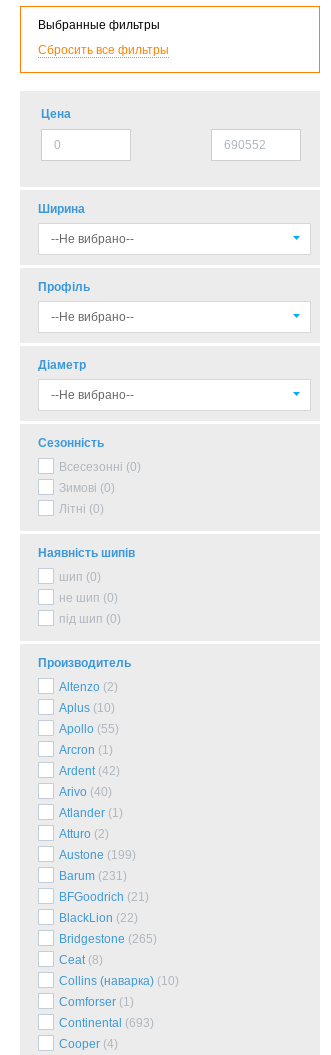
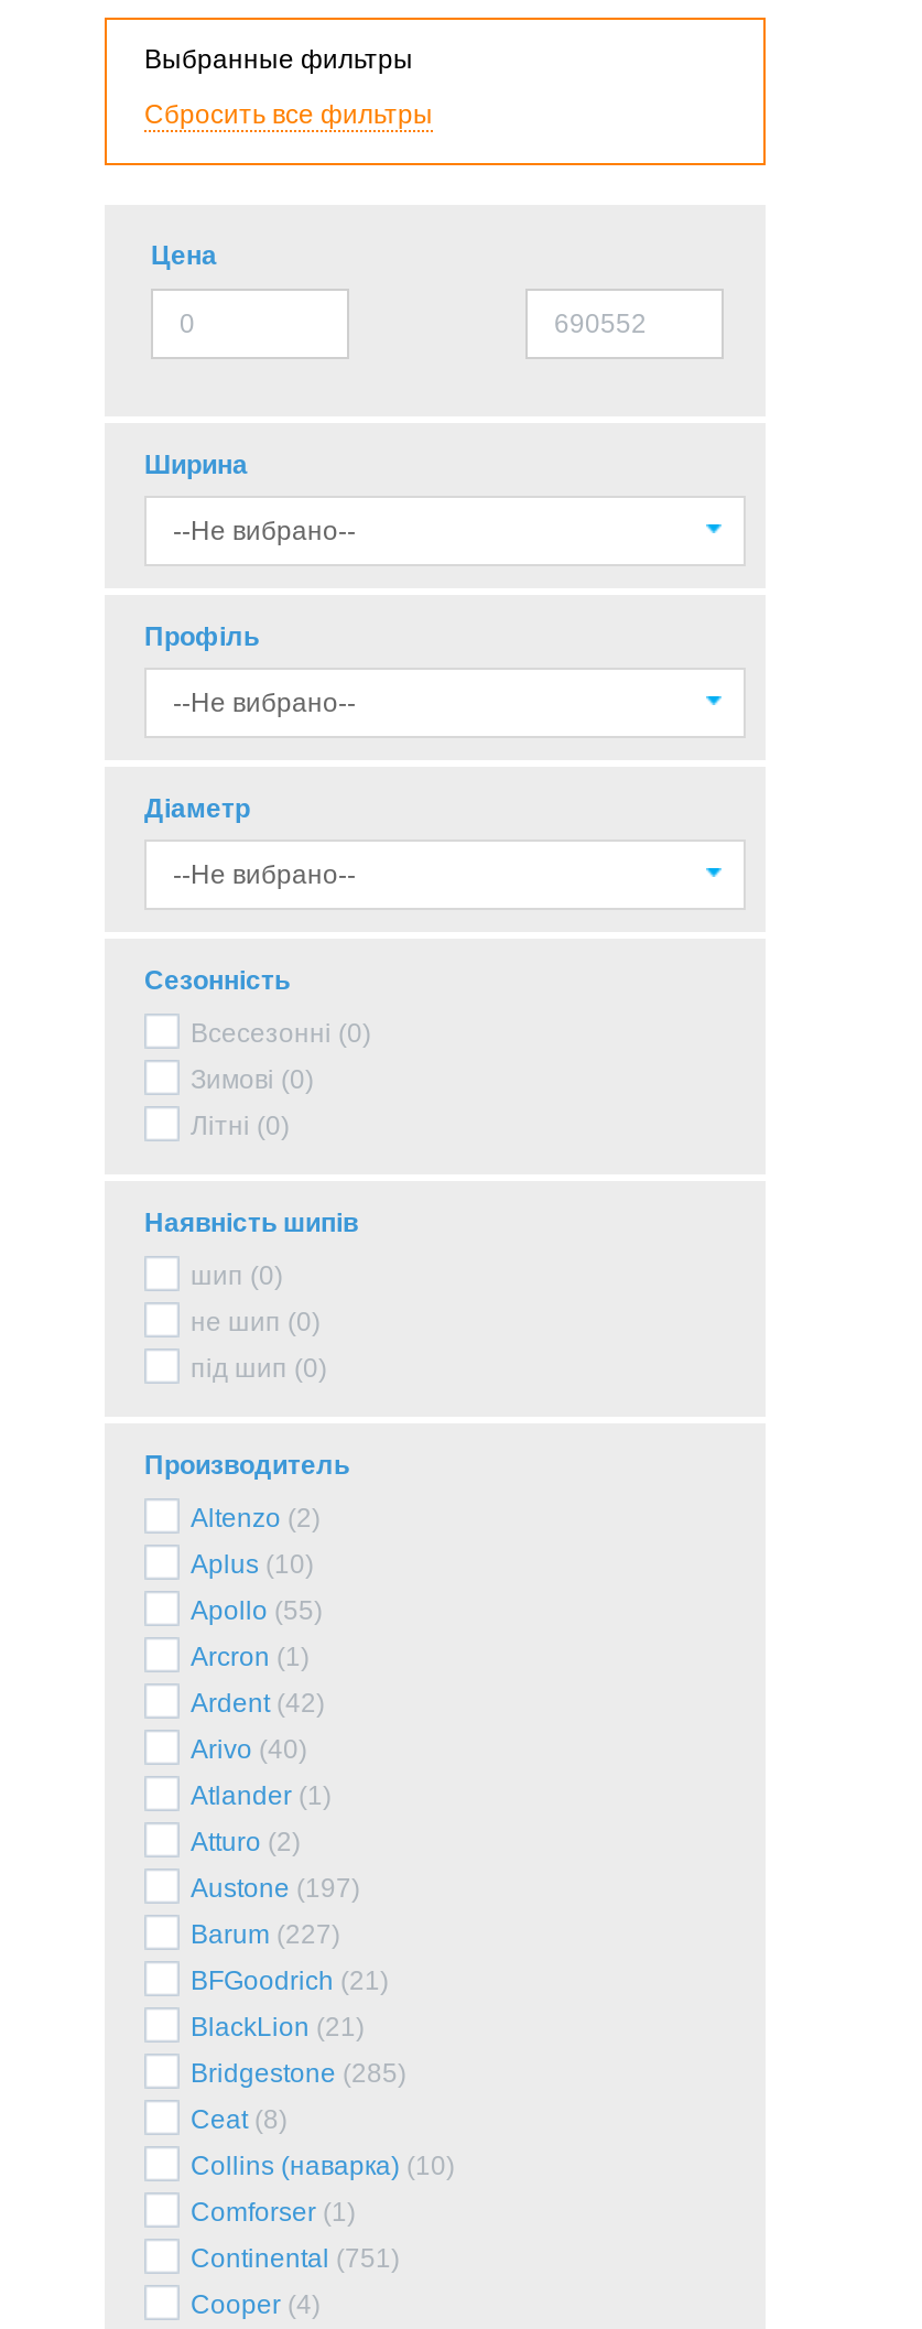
- Austone (199)
+ Austone (197)

- Barum (231)
+ Barum (227)

- BlackLion (22)
+ BlackLion (21)

- Bridgestone (265)
+ Bridgestone (285)

- Continental (693)
+ Continental (751)
